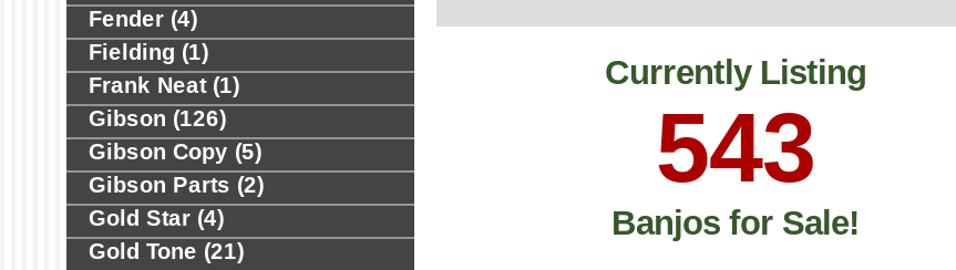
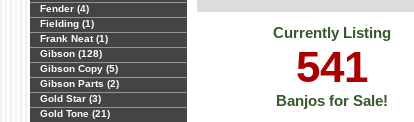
- 543
+ 541

- Gibson (126)
+ Gibson (128)

- Gold Star (4)
+ Gold Star (3)
